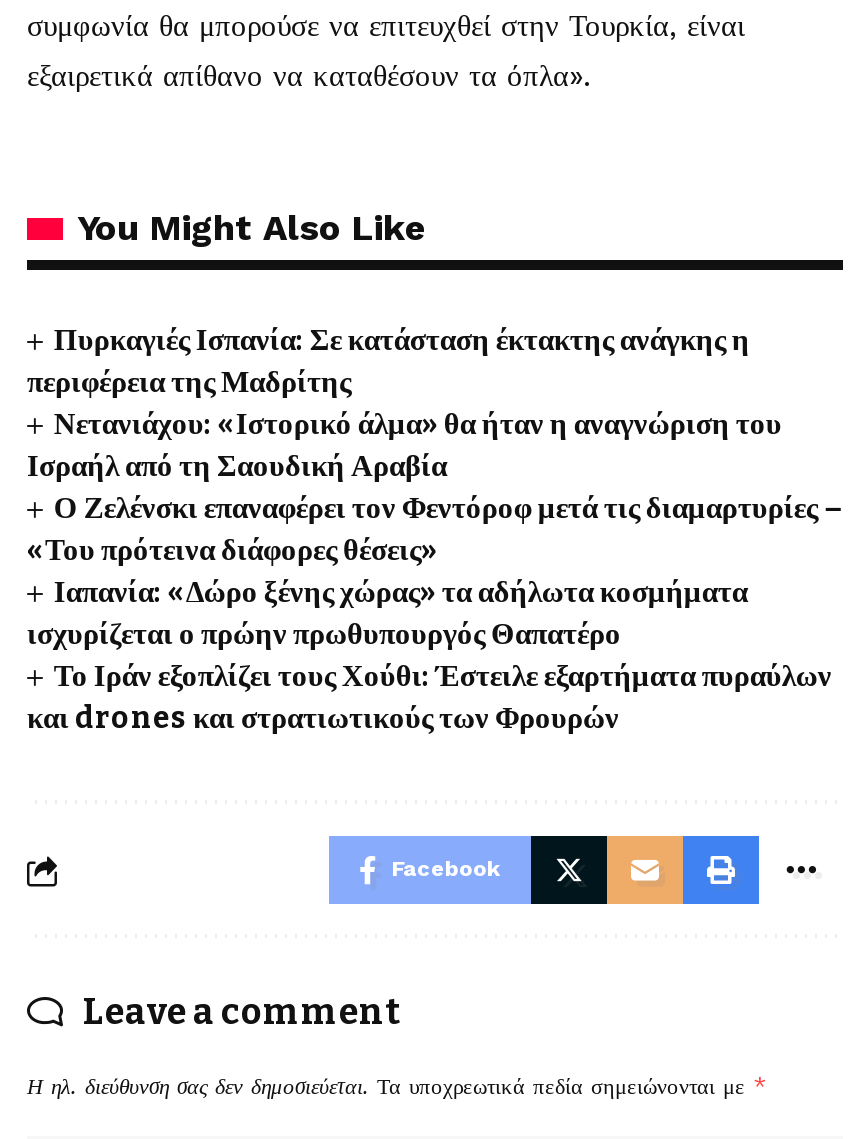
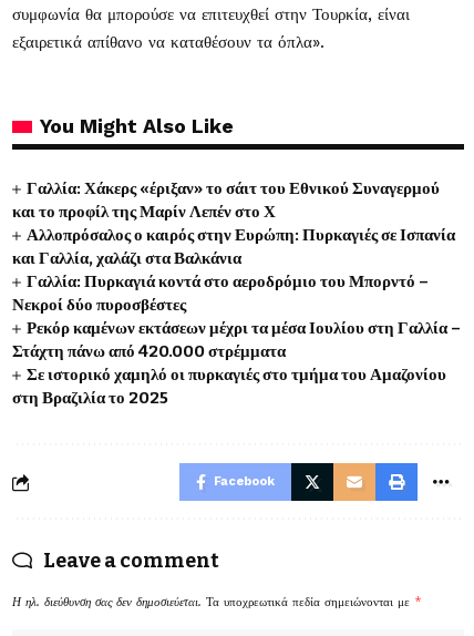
- Πυρκαγιές Ισπανία: Σε κατάσταση έκτακτης ανάγκης η
- περιφέρεια της Μαδρίτης
- Νετανιάχου: «Ιστορικό άλμα» θα ήταν η αναγνώριση του
- Ισραήλ από τη Σαουδική Αραβία
- Ο Ζελένσκι επαναφέρει τον Φεντόροφ μετά τις διαμαρτυρίες –
- «Του πρότεινα διάφορες θέσεις»
- Ιαπανία: «Δώρο ξένης χώρας» τα αδήλωτα κοσμήματα
- ισχυρίζεται ο πρώην πρωθυπουργός Θαπατέρο
- Το Ιράν εξοπλίζει τους Χούθι: Έστειλε εξαρτήματα πυραύλων
- και drones και στρατιωτικούς των Φρουρών
+ Γαλλία: Χάκερς «έριξαν» το σάιτ του Εθνικού Συναγερμού
+ και το προφίλ της Μαρίν Λεπέν στο Χ
+ Αλλοπρόσαλος ο καιρός στην Ευρώπη: Πυρκαγιές σε Ισπανία
+ και Γαλλία, χαλάζι στα Βαλκάνια
+ Γαλλία: Πυρκαγιά κοντά στο αεροδρόμιο του Μπορντό –
+ Νεκροί δύο πυροσβέστες
+ Ρεκόρ καμένων εκτάσεων μέχρι τα μέσα Ιουλίου στη Γαλλία –
+ Στάχτη πάνω από 420.000 στρέμματα
+ Σε ιστορικό χαμηλό οι πυρκαγιές στο τμήμα του Αμαζονίου
+ στη Βραζιλία το 2025
